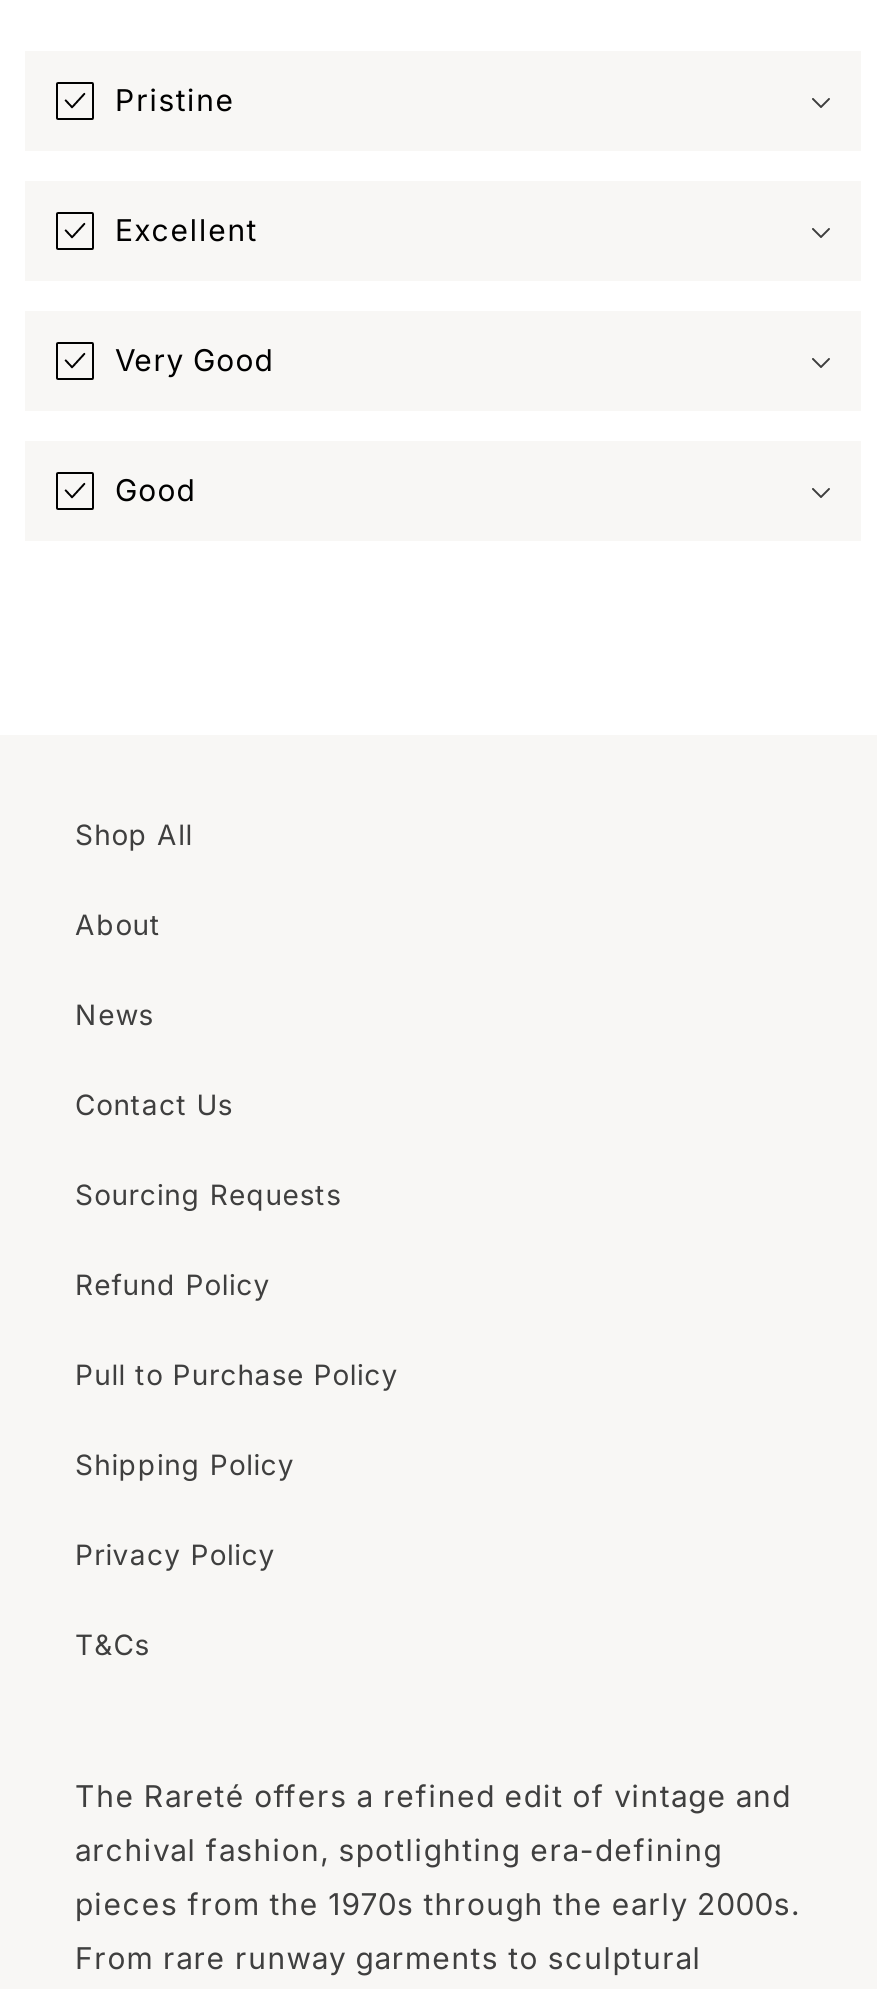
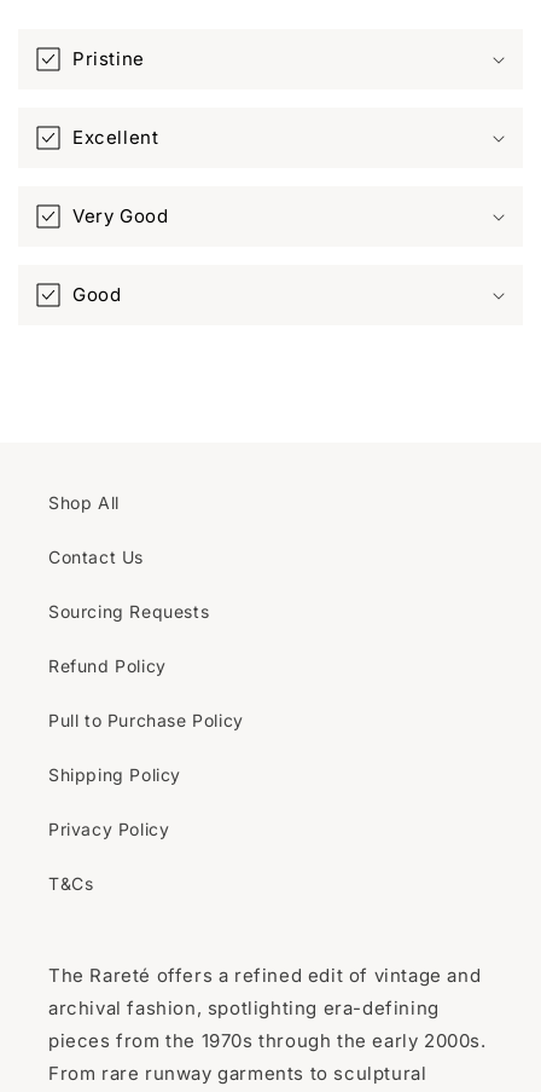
- About
- News
